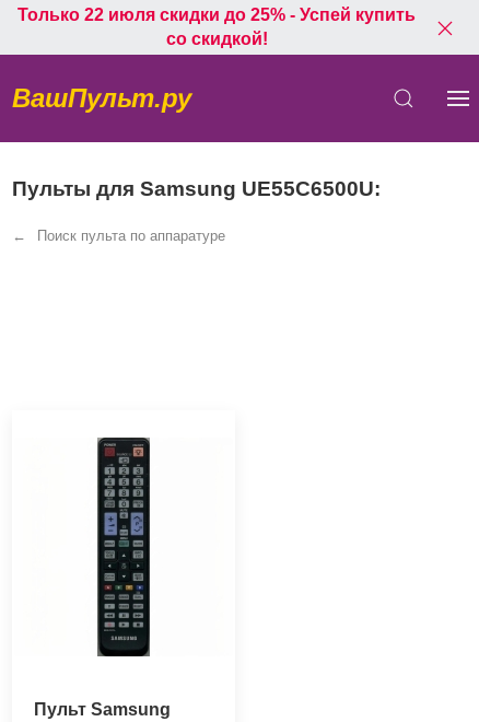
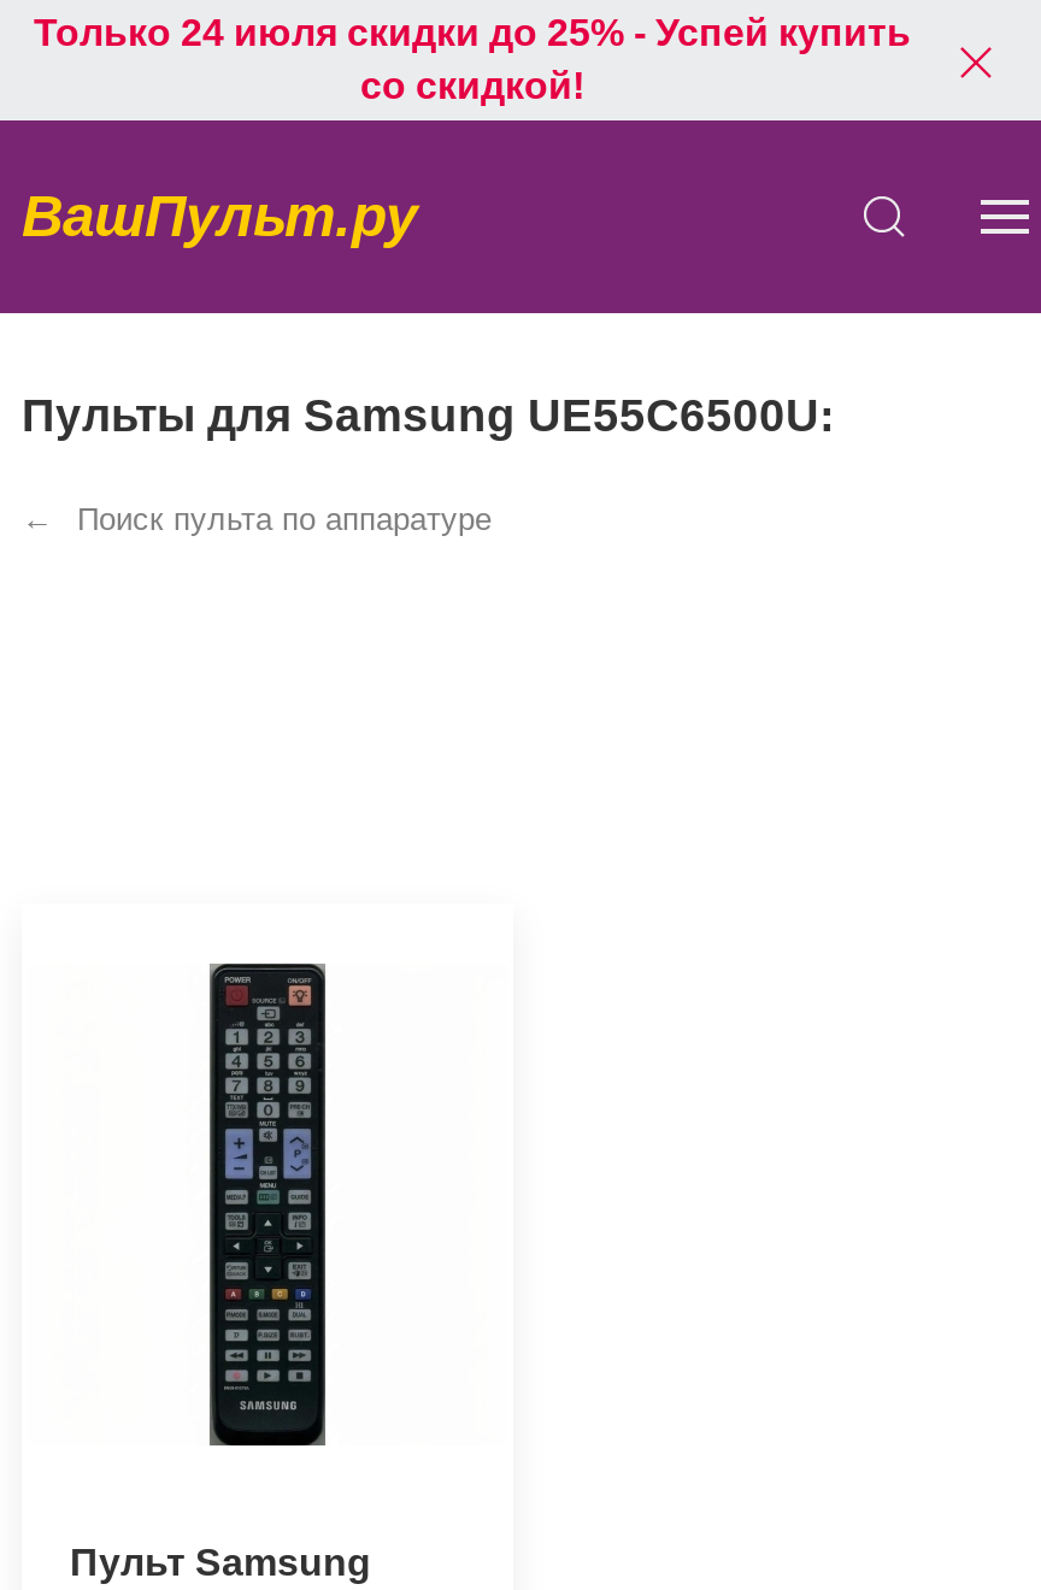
- Только 22 июля скидки до 25% - Успей купить
+ Только 24 июля скидки до 25% - Успей купить
